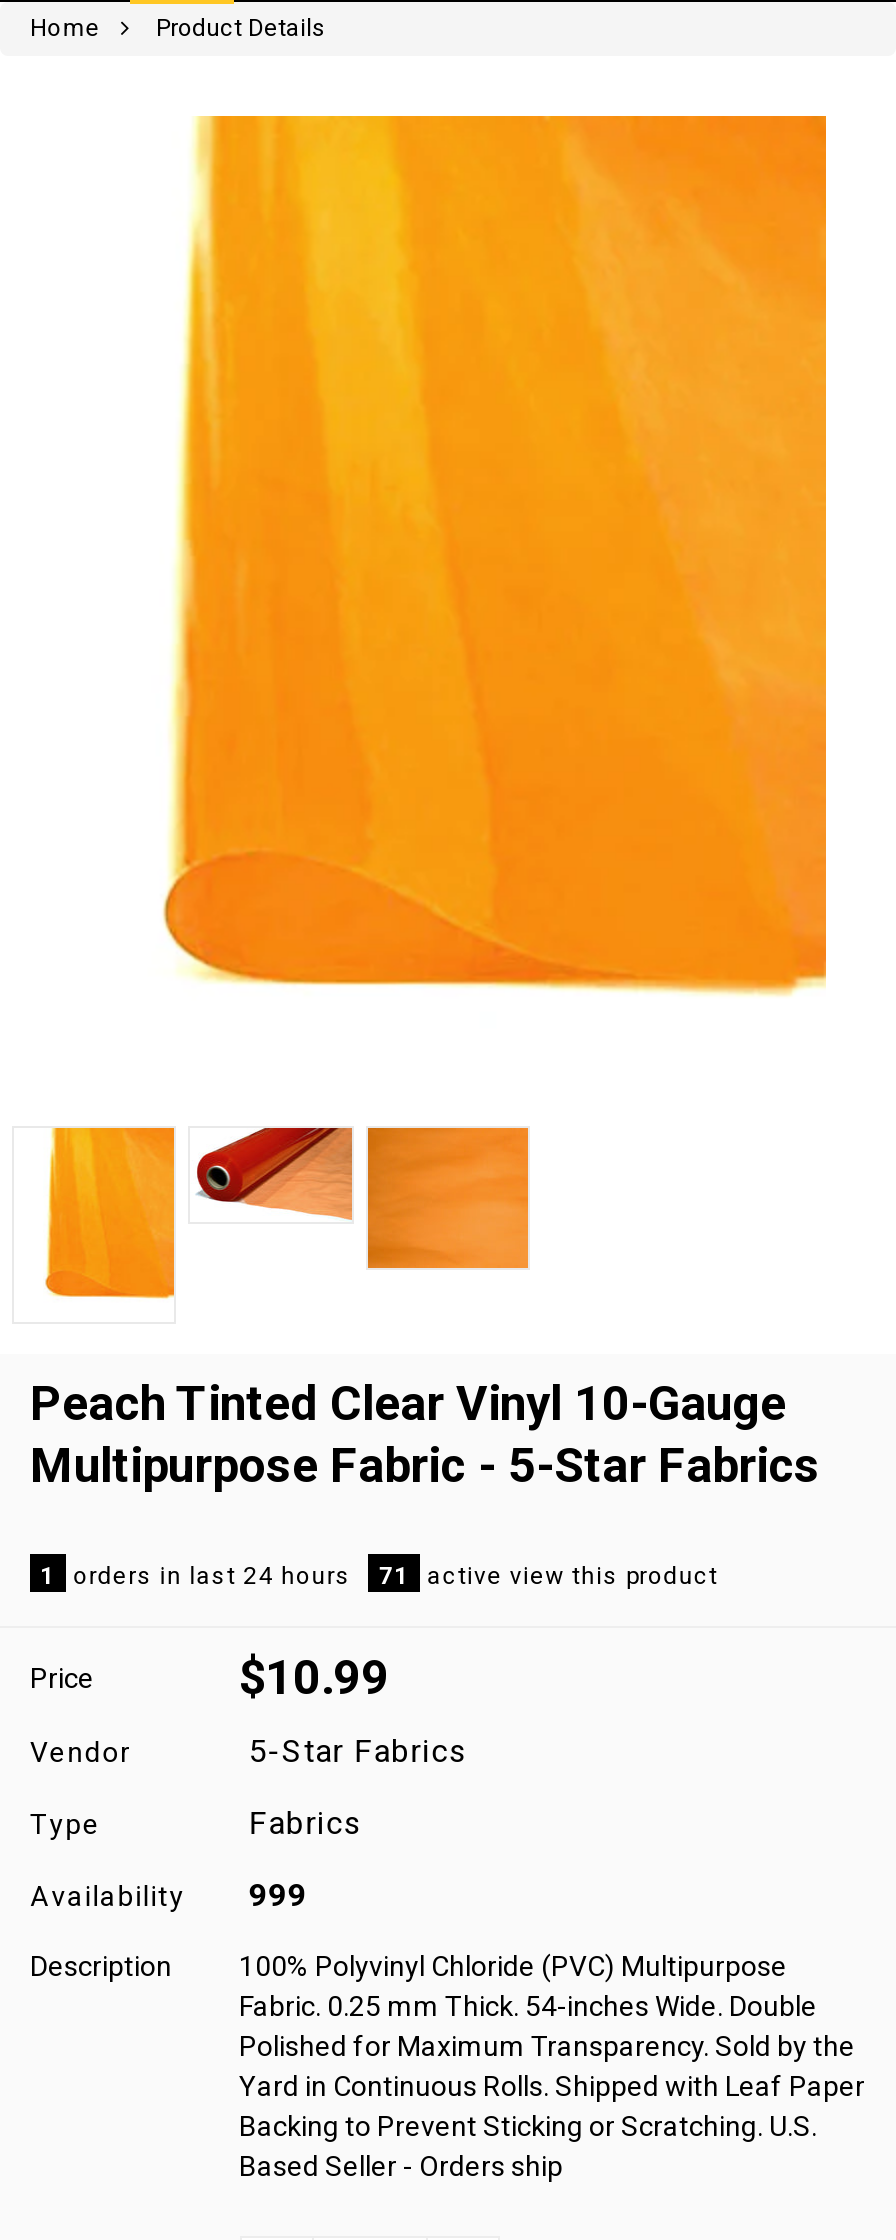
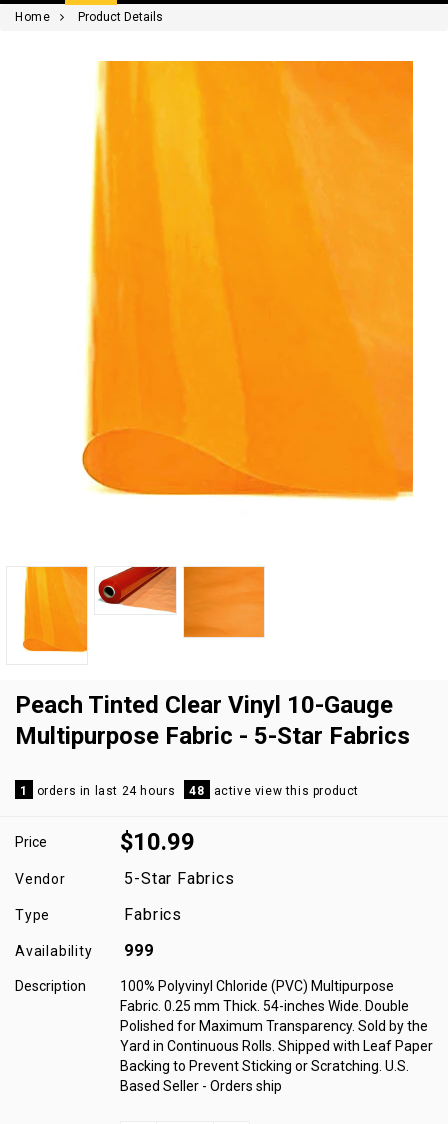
- 1 orders in last 24 hours 71 active view this product
+ 1 orders in last 24 hours 48 active view this product
